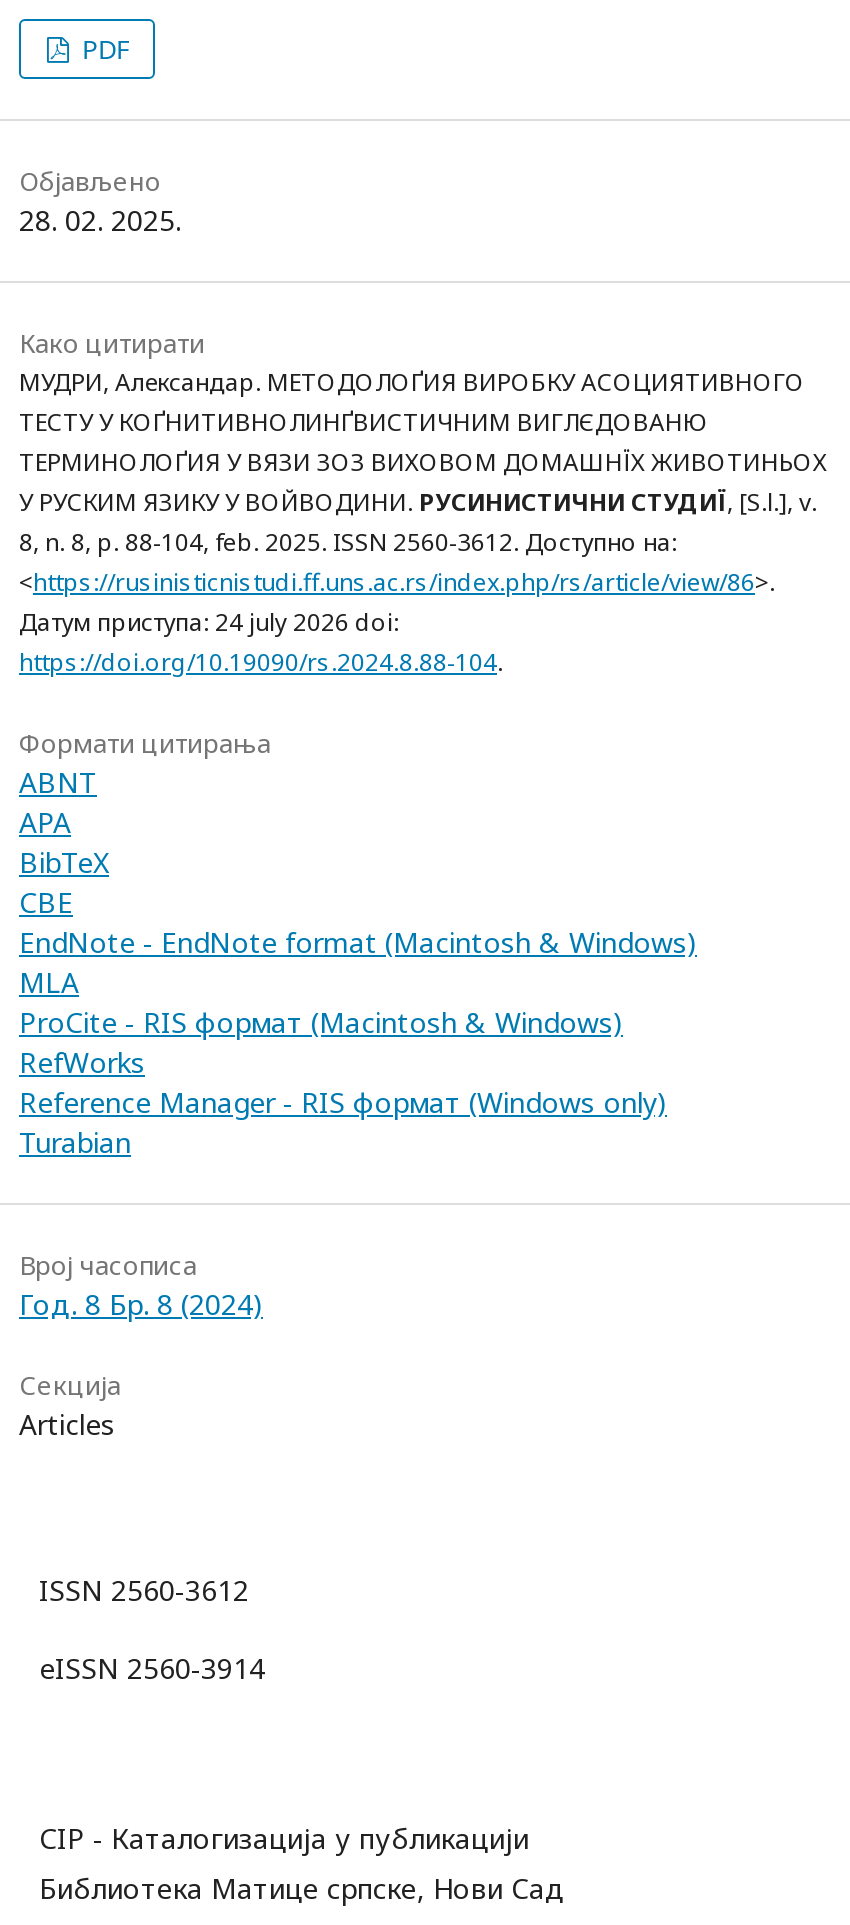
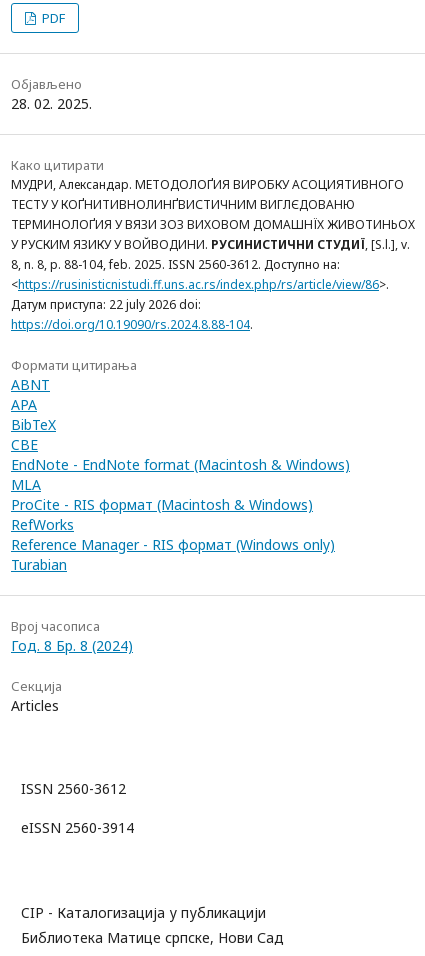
- Датум приступа: 24 july 2026 doi:
+ Датум приступа: 22 july 2026 doi:
